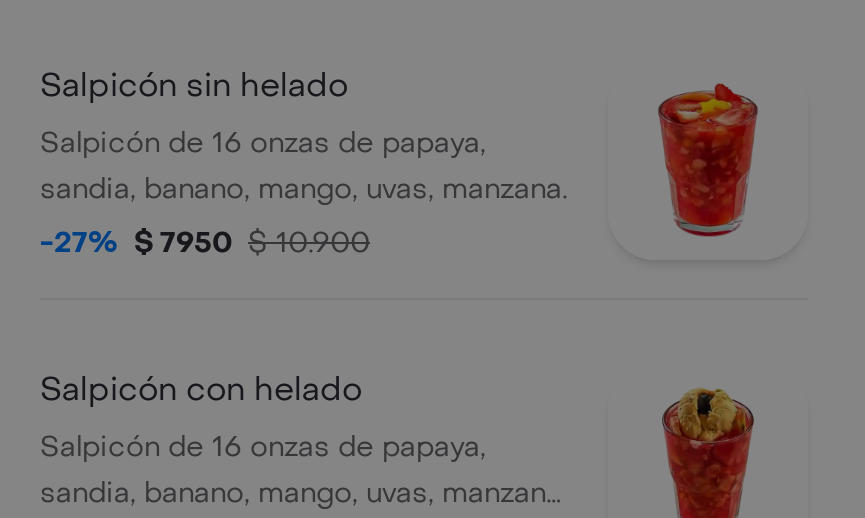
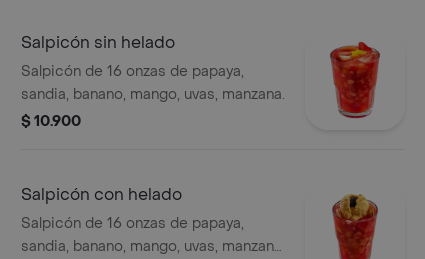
- -27% $ 7950 $ 10.900
+ $ 10.900
